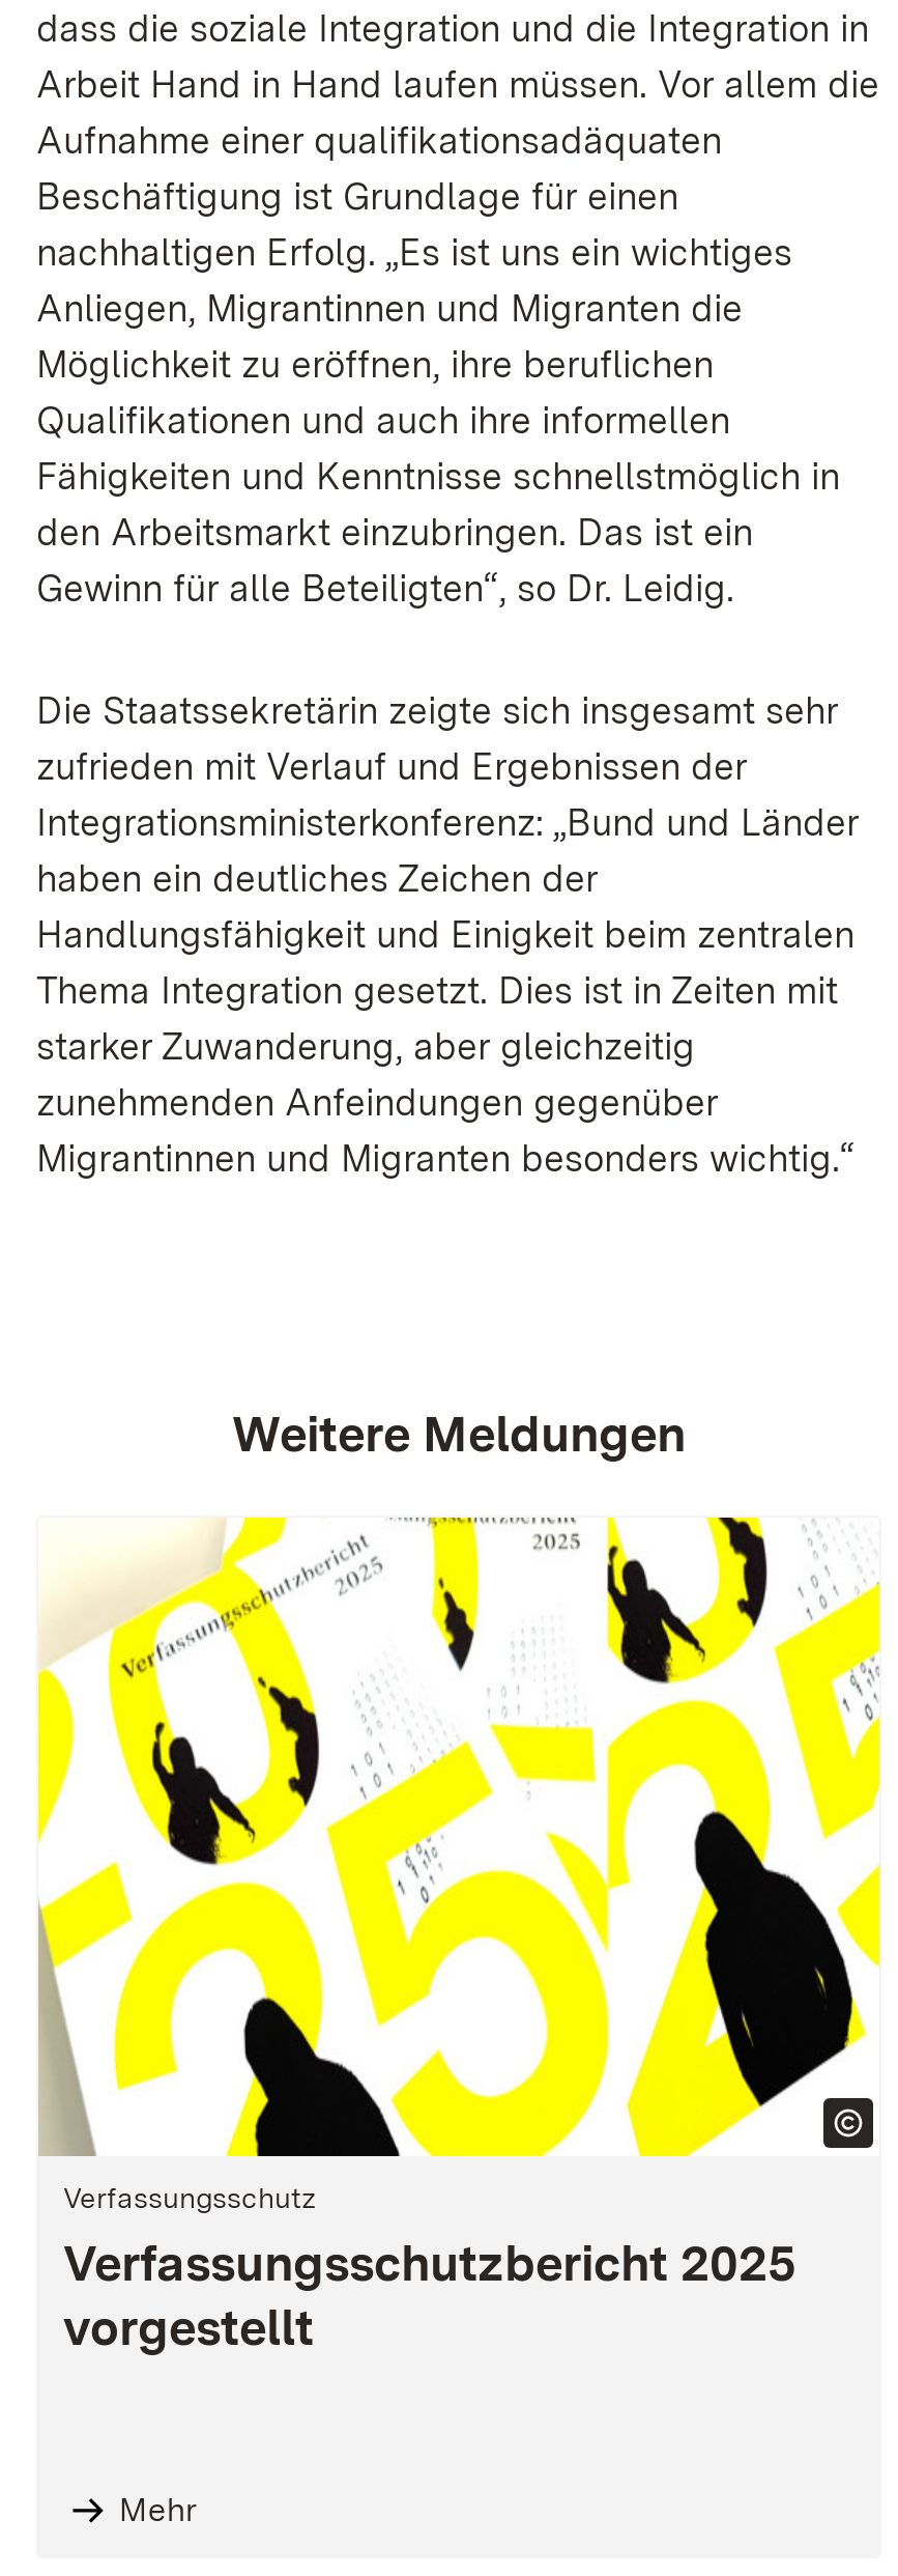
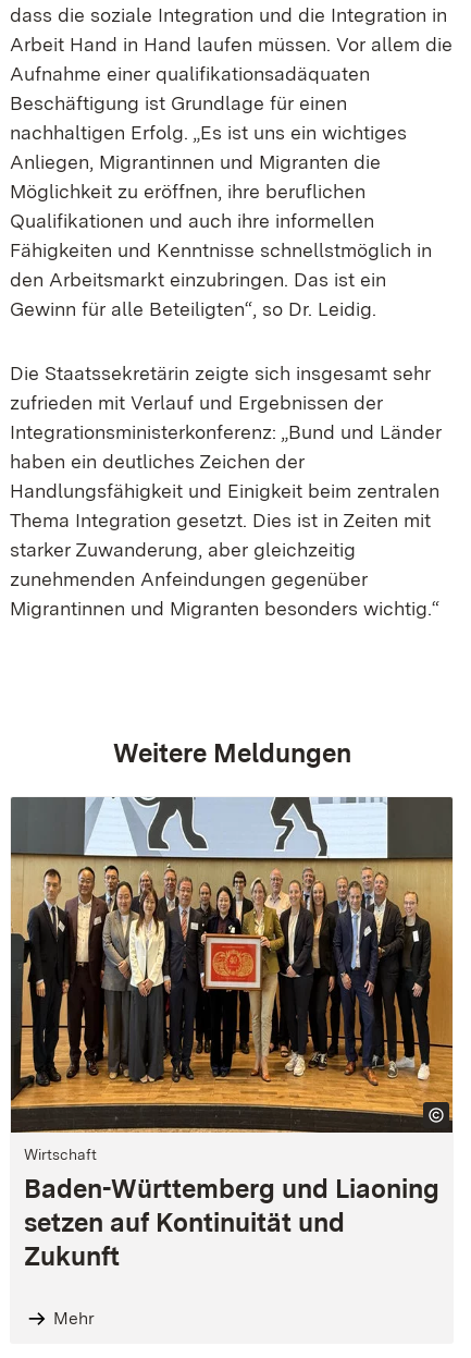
- [image]
- Verfassungsschutz
- Verfassungsschutzbericht 2025
- vorgestellt
+ [image]
+ Wirtschaft
+ Baden-Württemberg und Liaoning
+ setzen auf Kontinuität und
+ Zukunft
